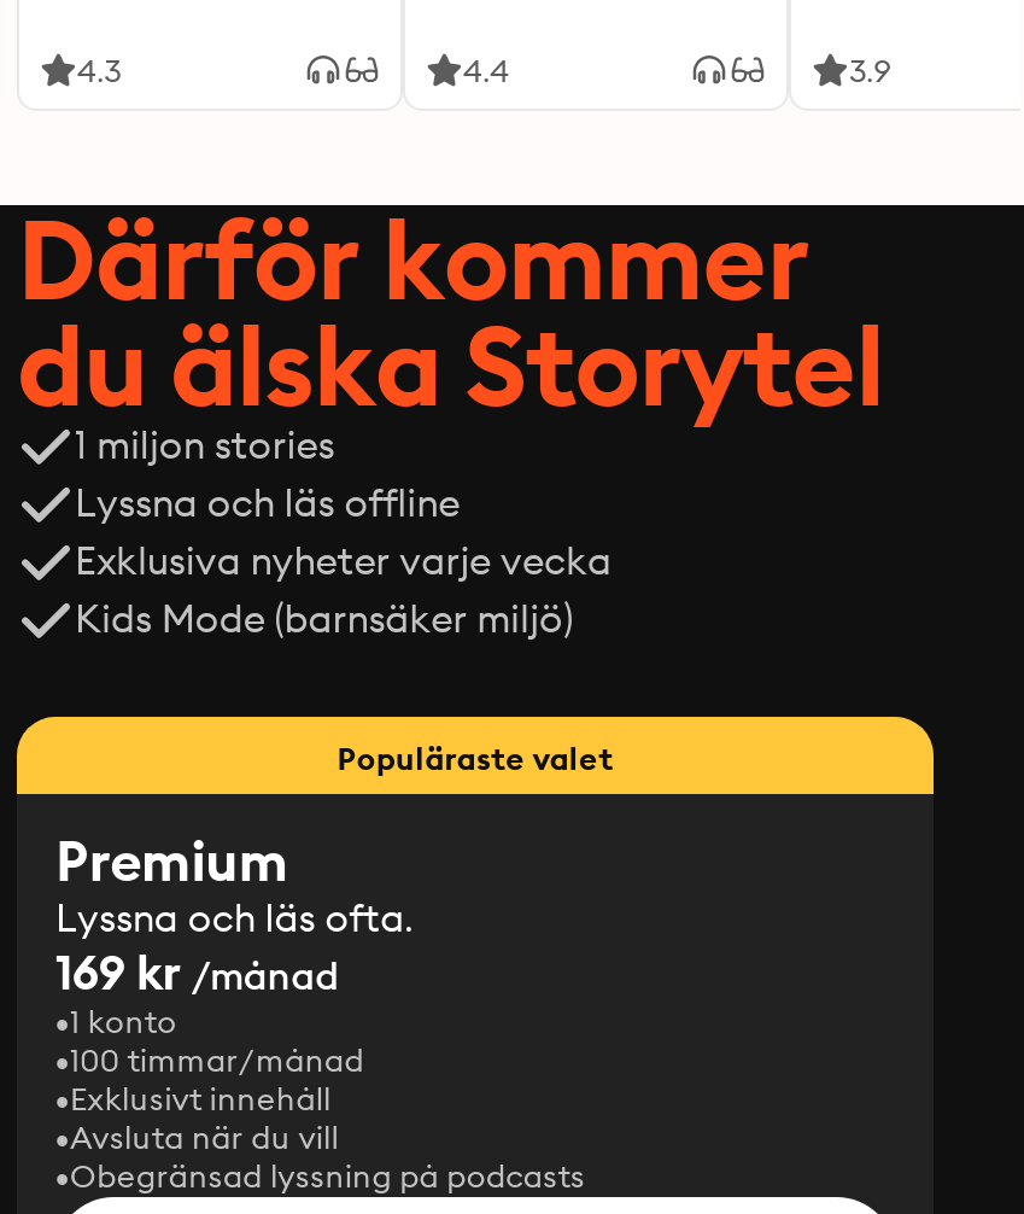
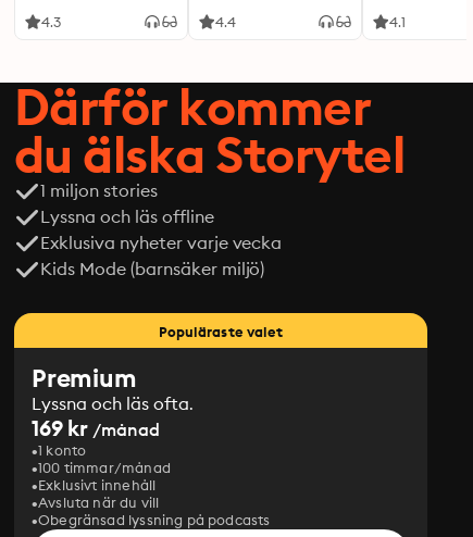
- 3.9
+ 4.1
